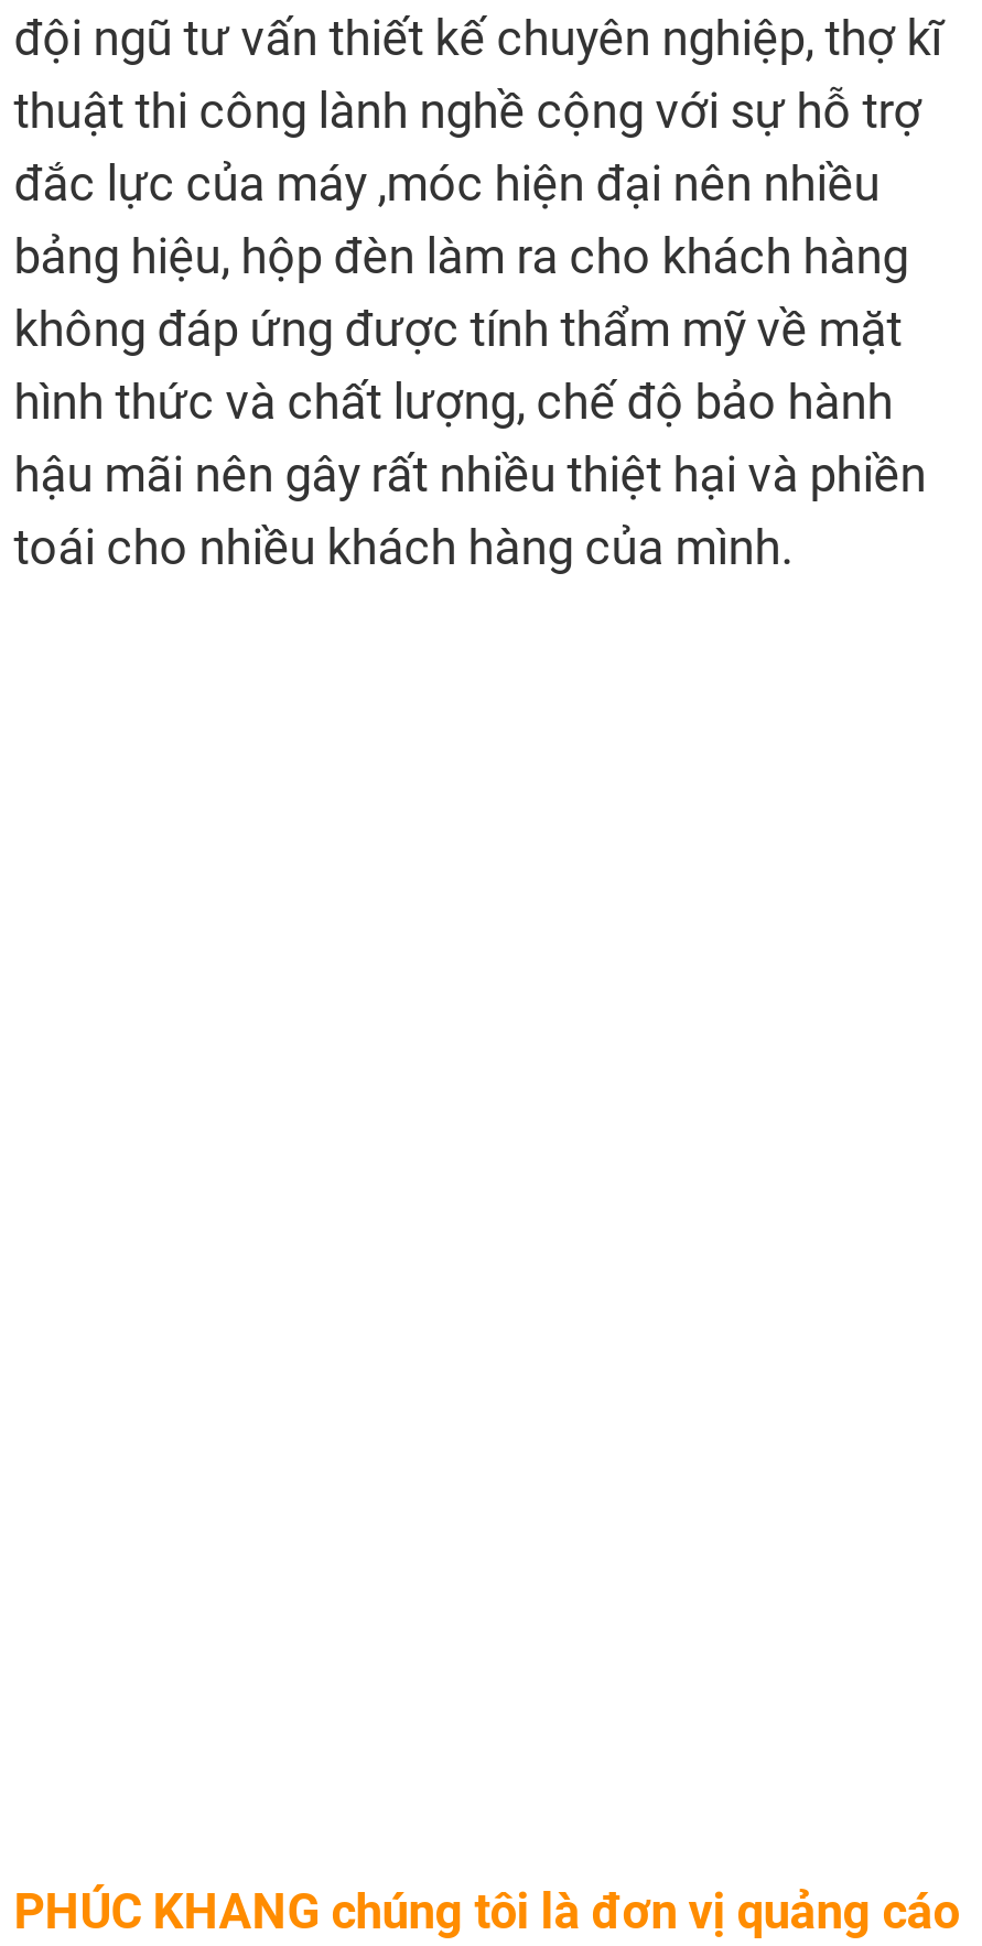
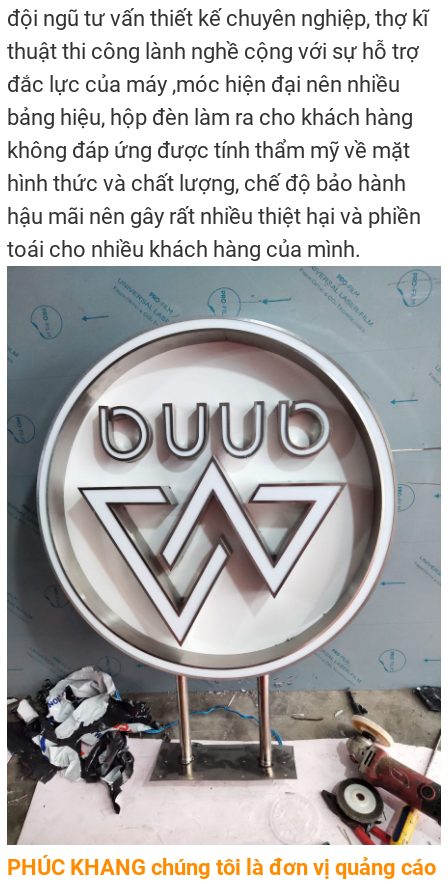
+ [image]
